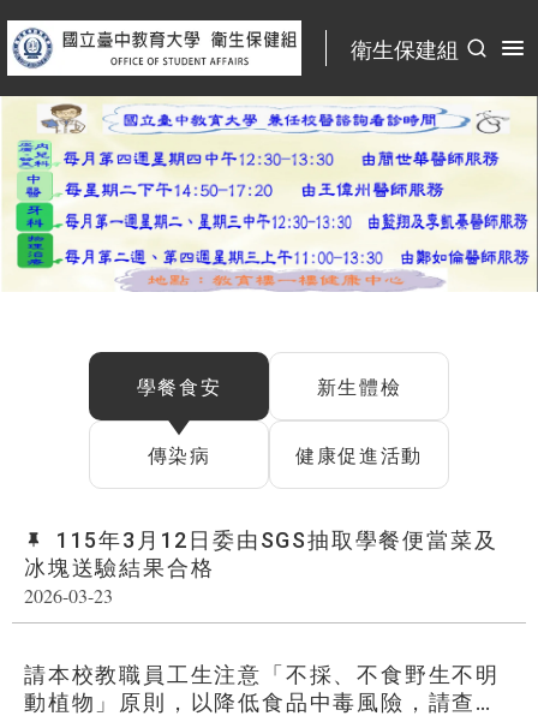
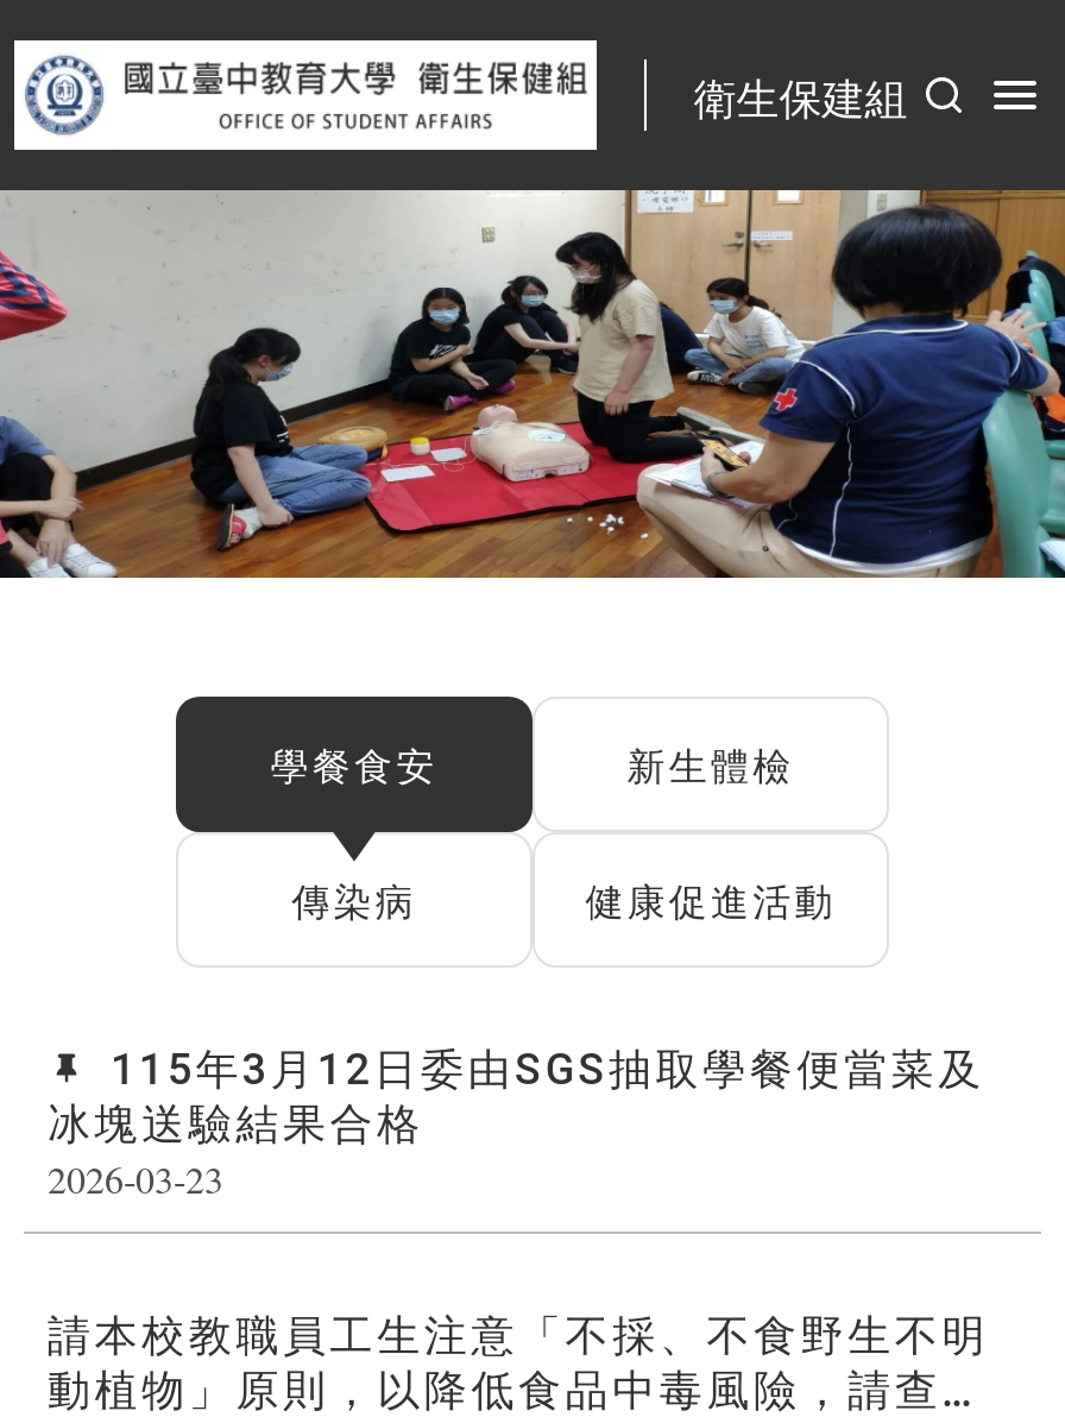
- [image]
+ [image]
